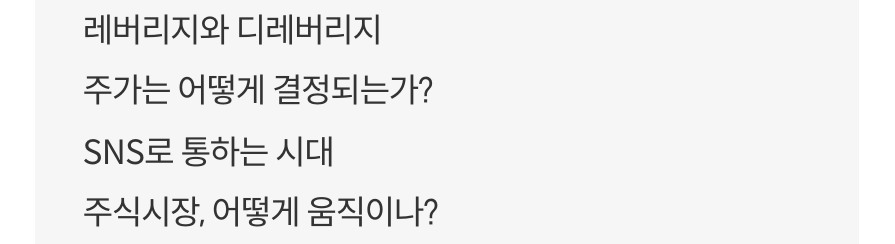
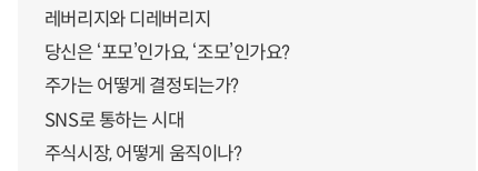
+ 당신은 ‘포모’인가요, ‘조모’인가요?
